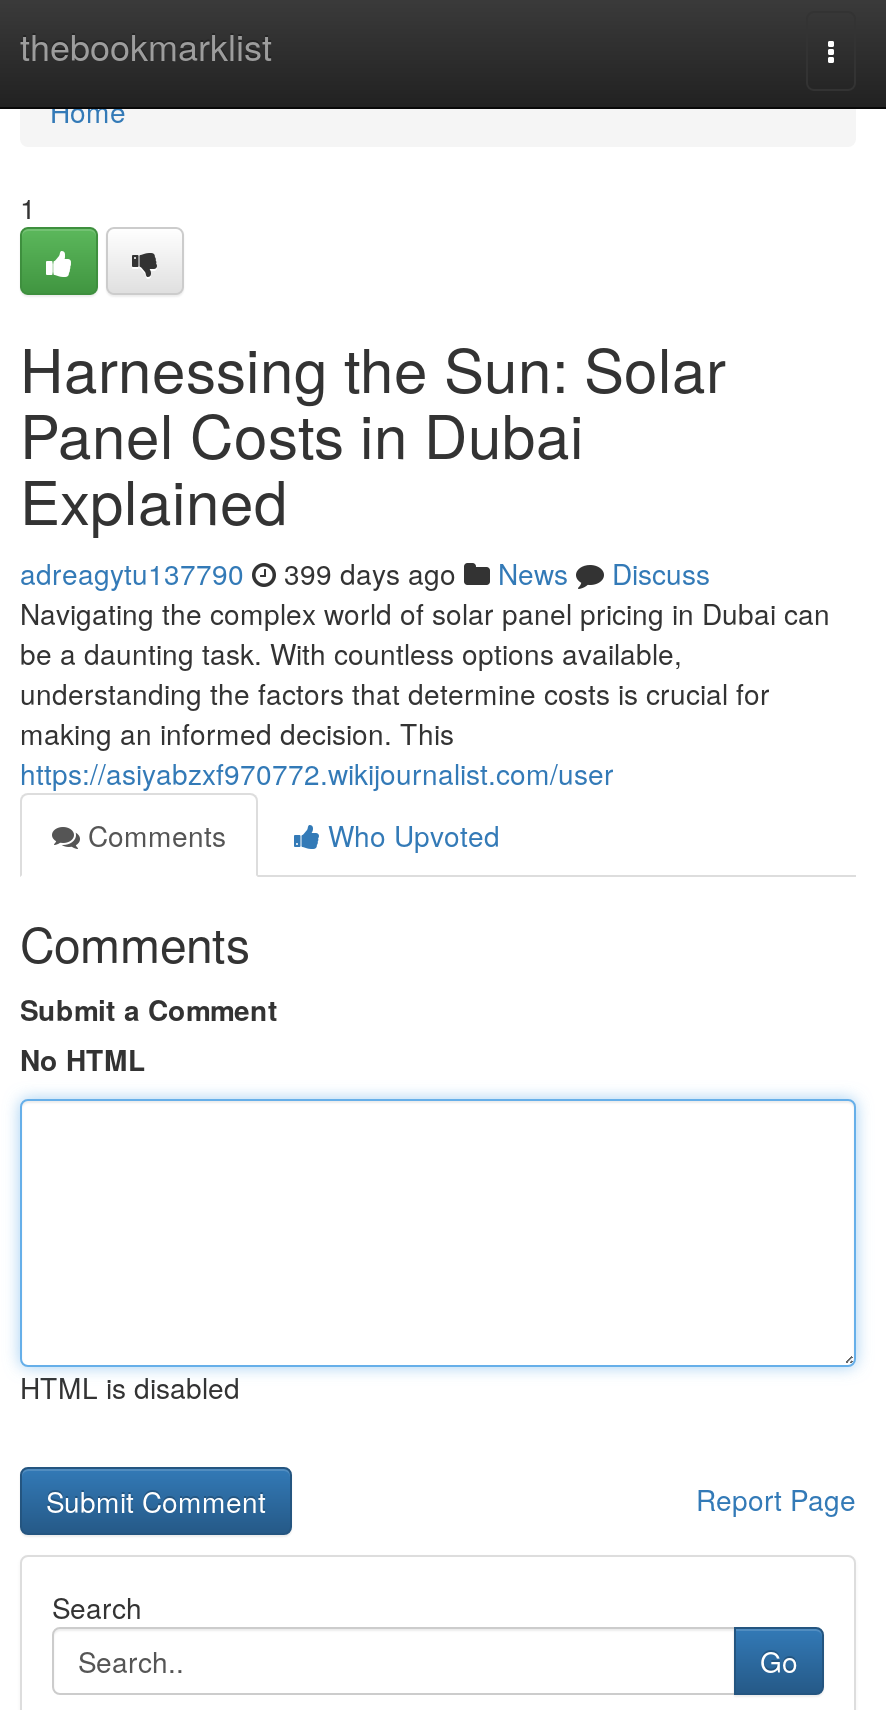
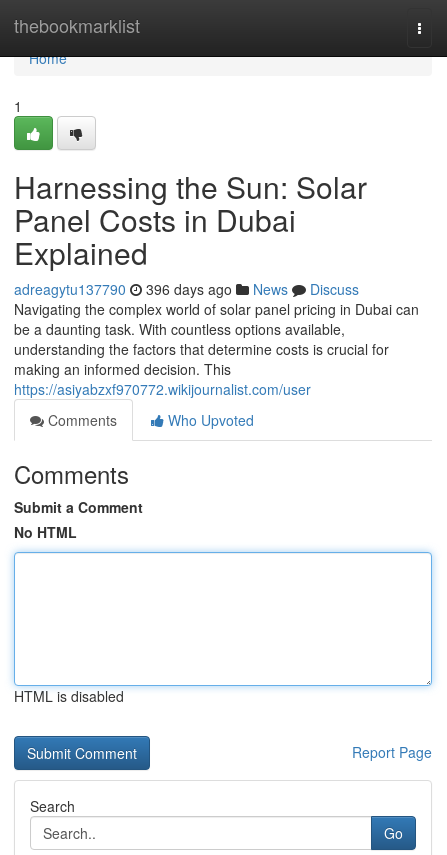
- adreagytu137790 399 days ago News Discuss
+ adreagytu137790 396 days ago News Discuss
